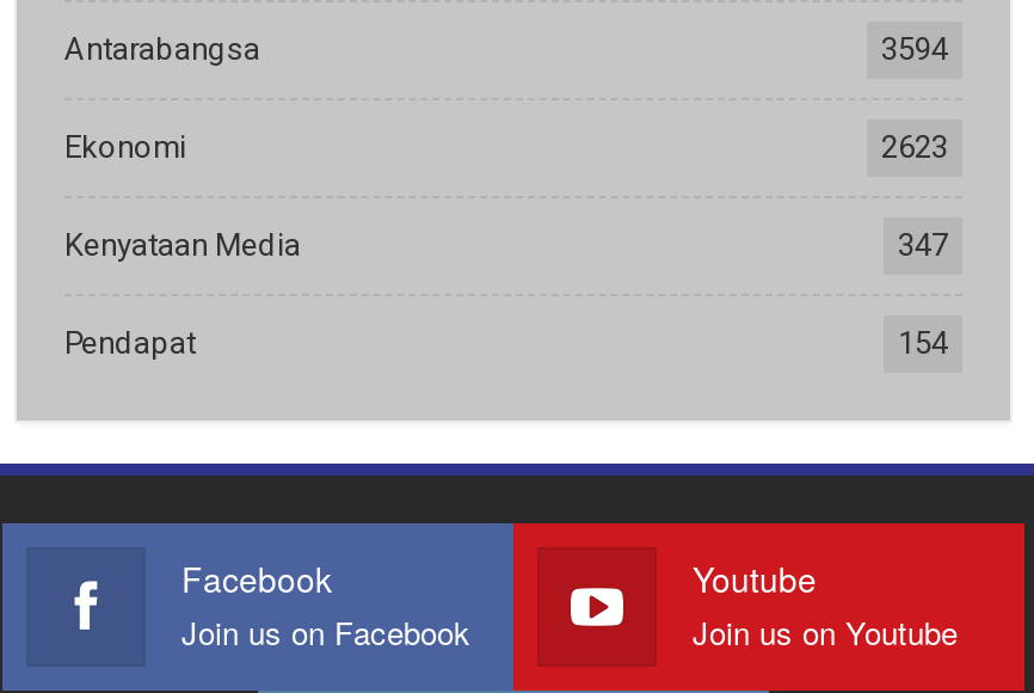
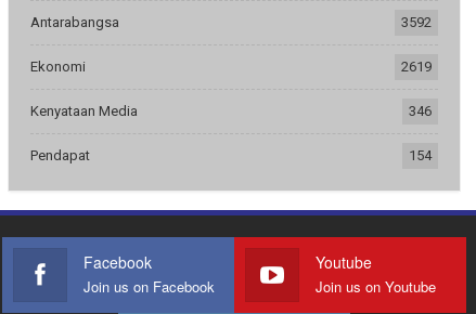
- 3594
+ 3592

- 2623
+ 2619

- 347
+ 346
